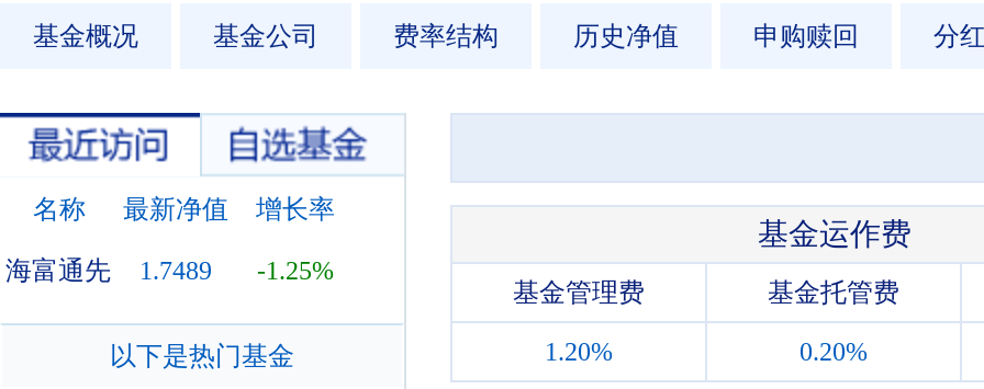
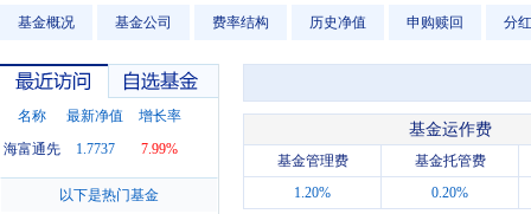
- 1.7489
+ 1.7737

- -1.25%
+ 7.99%
